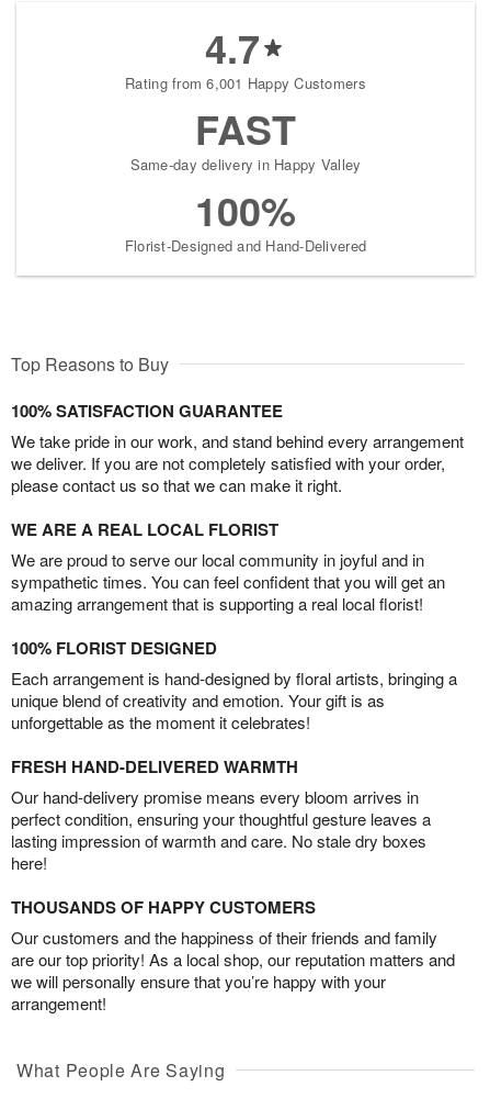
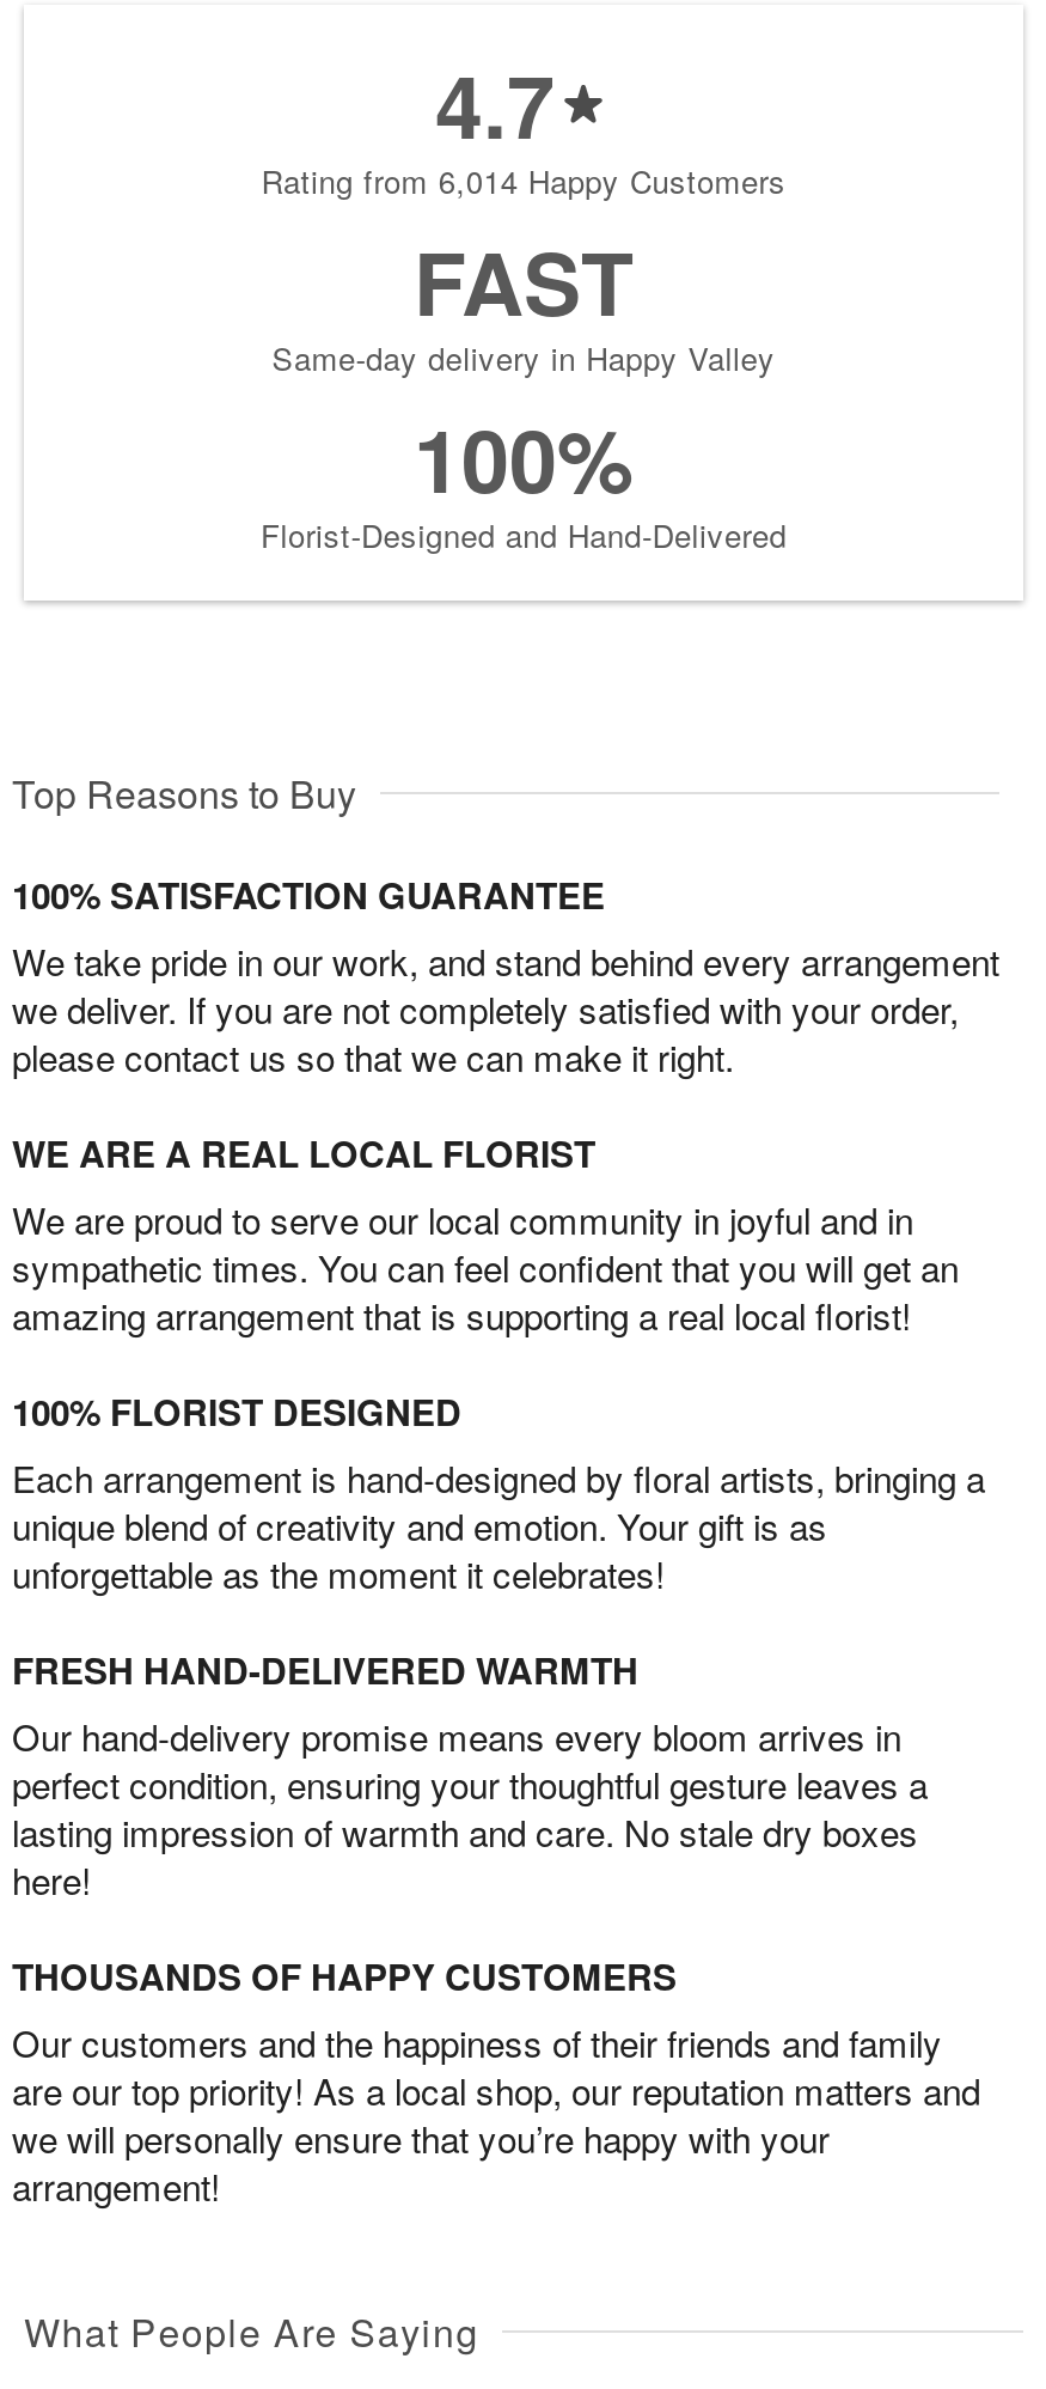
- Rating from 6,001 Happy Customers
+ Rating from 6,014 Happy Customers
